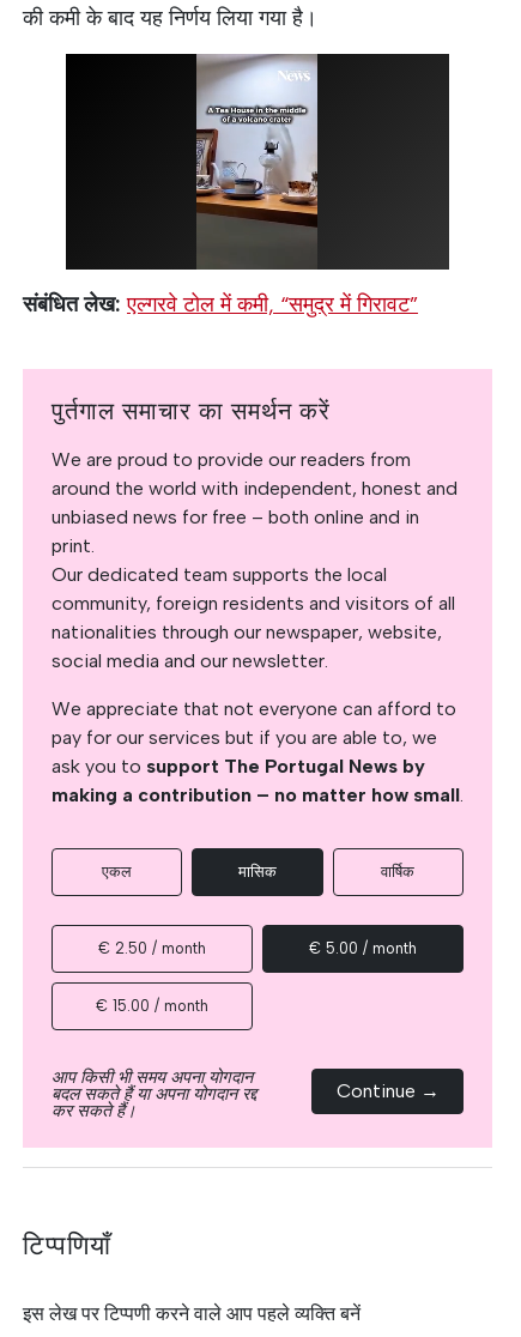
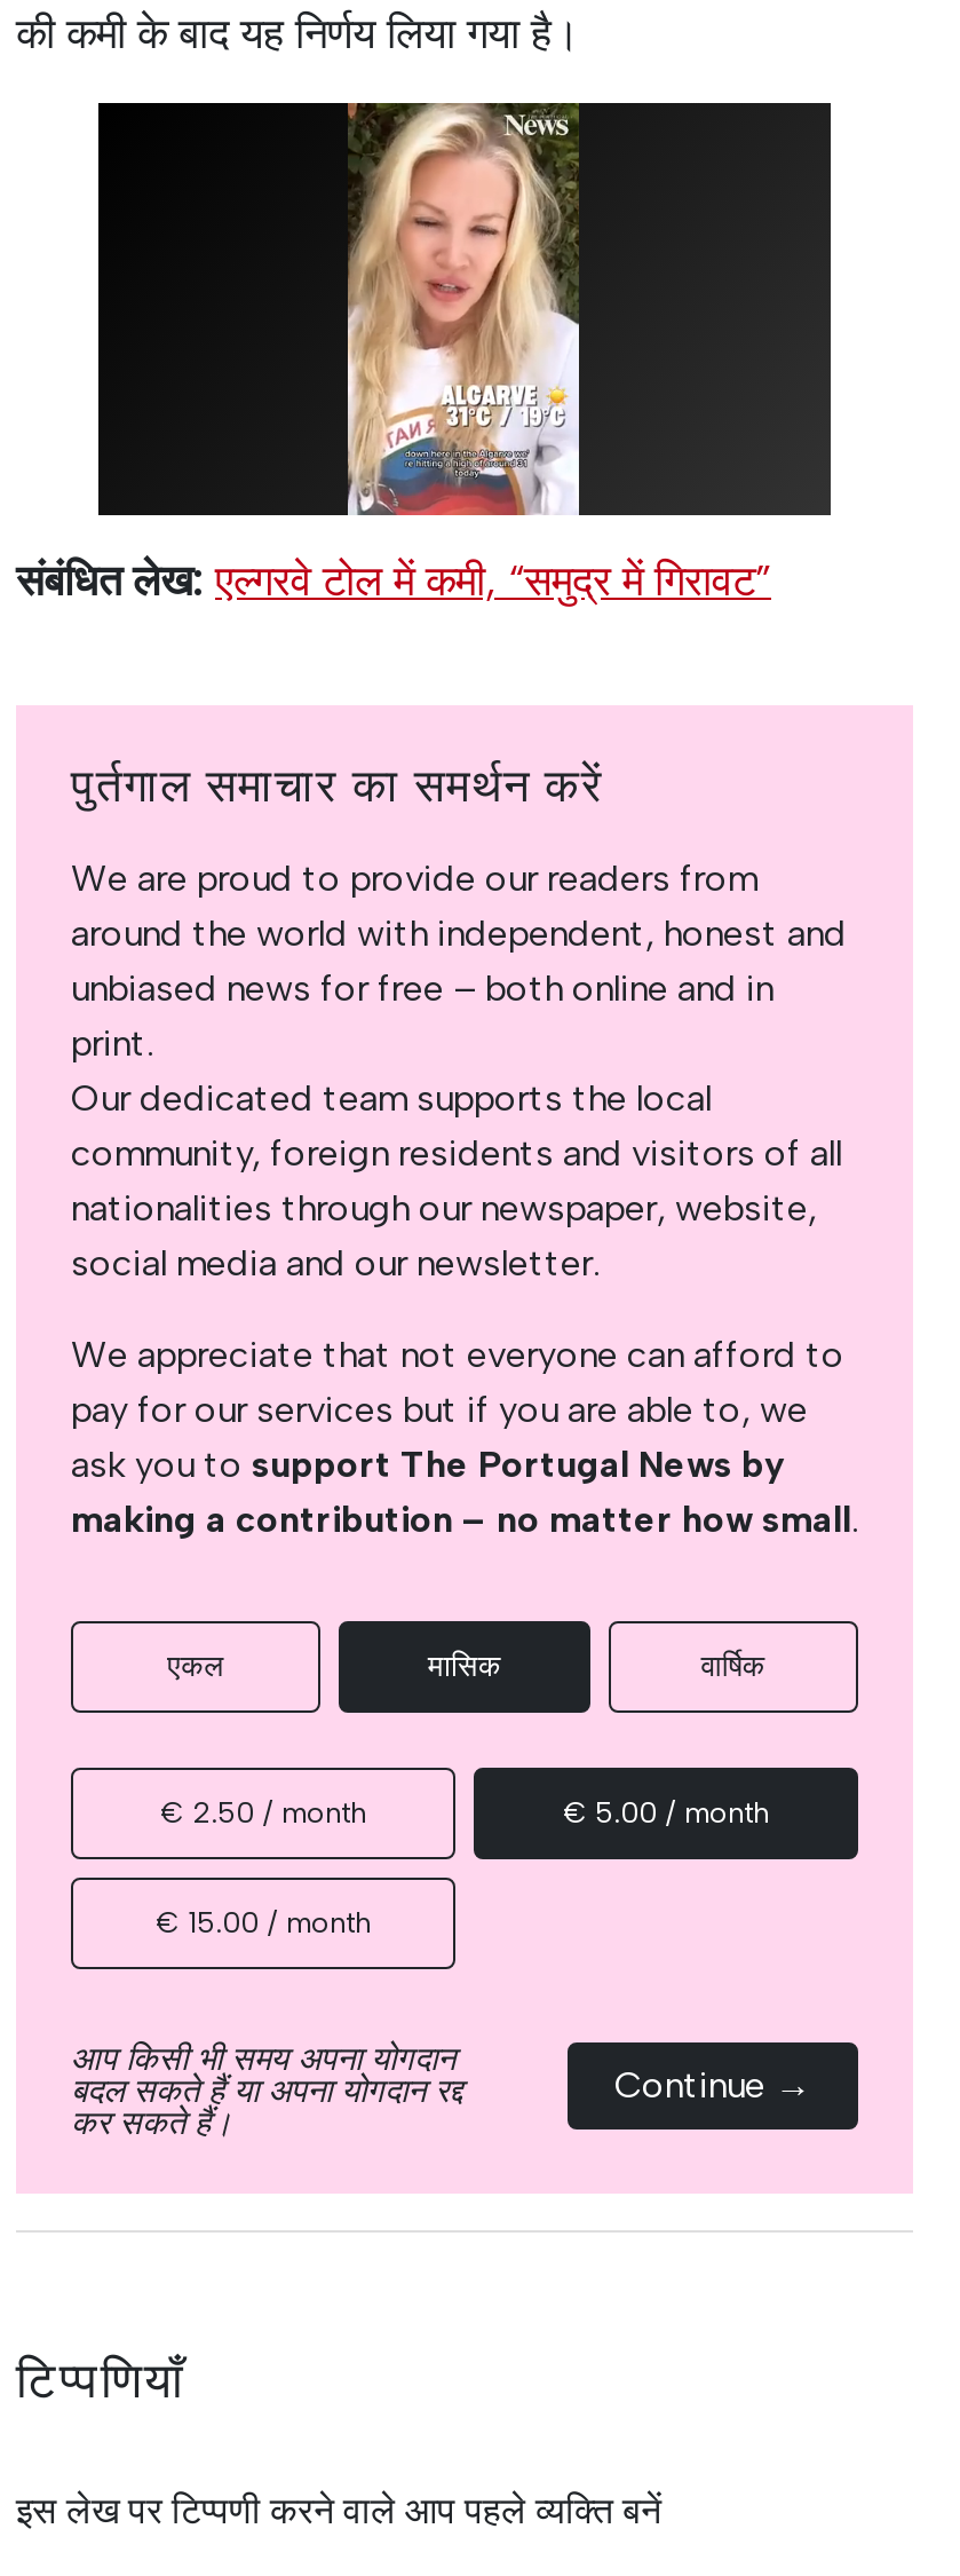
- [image]
+ [image]
